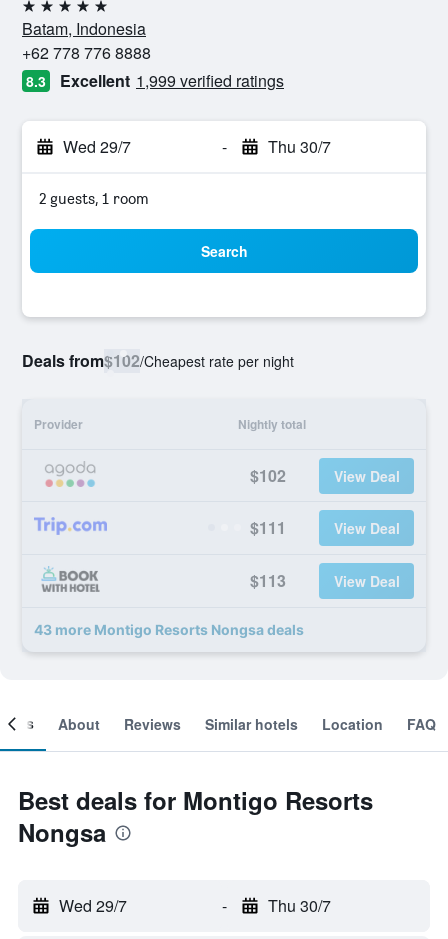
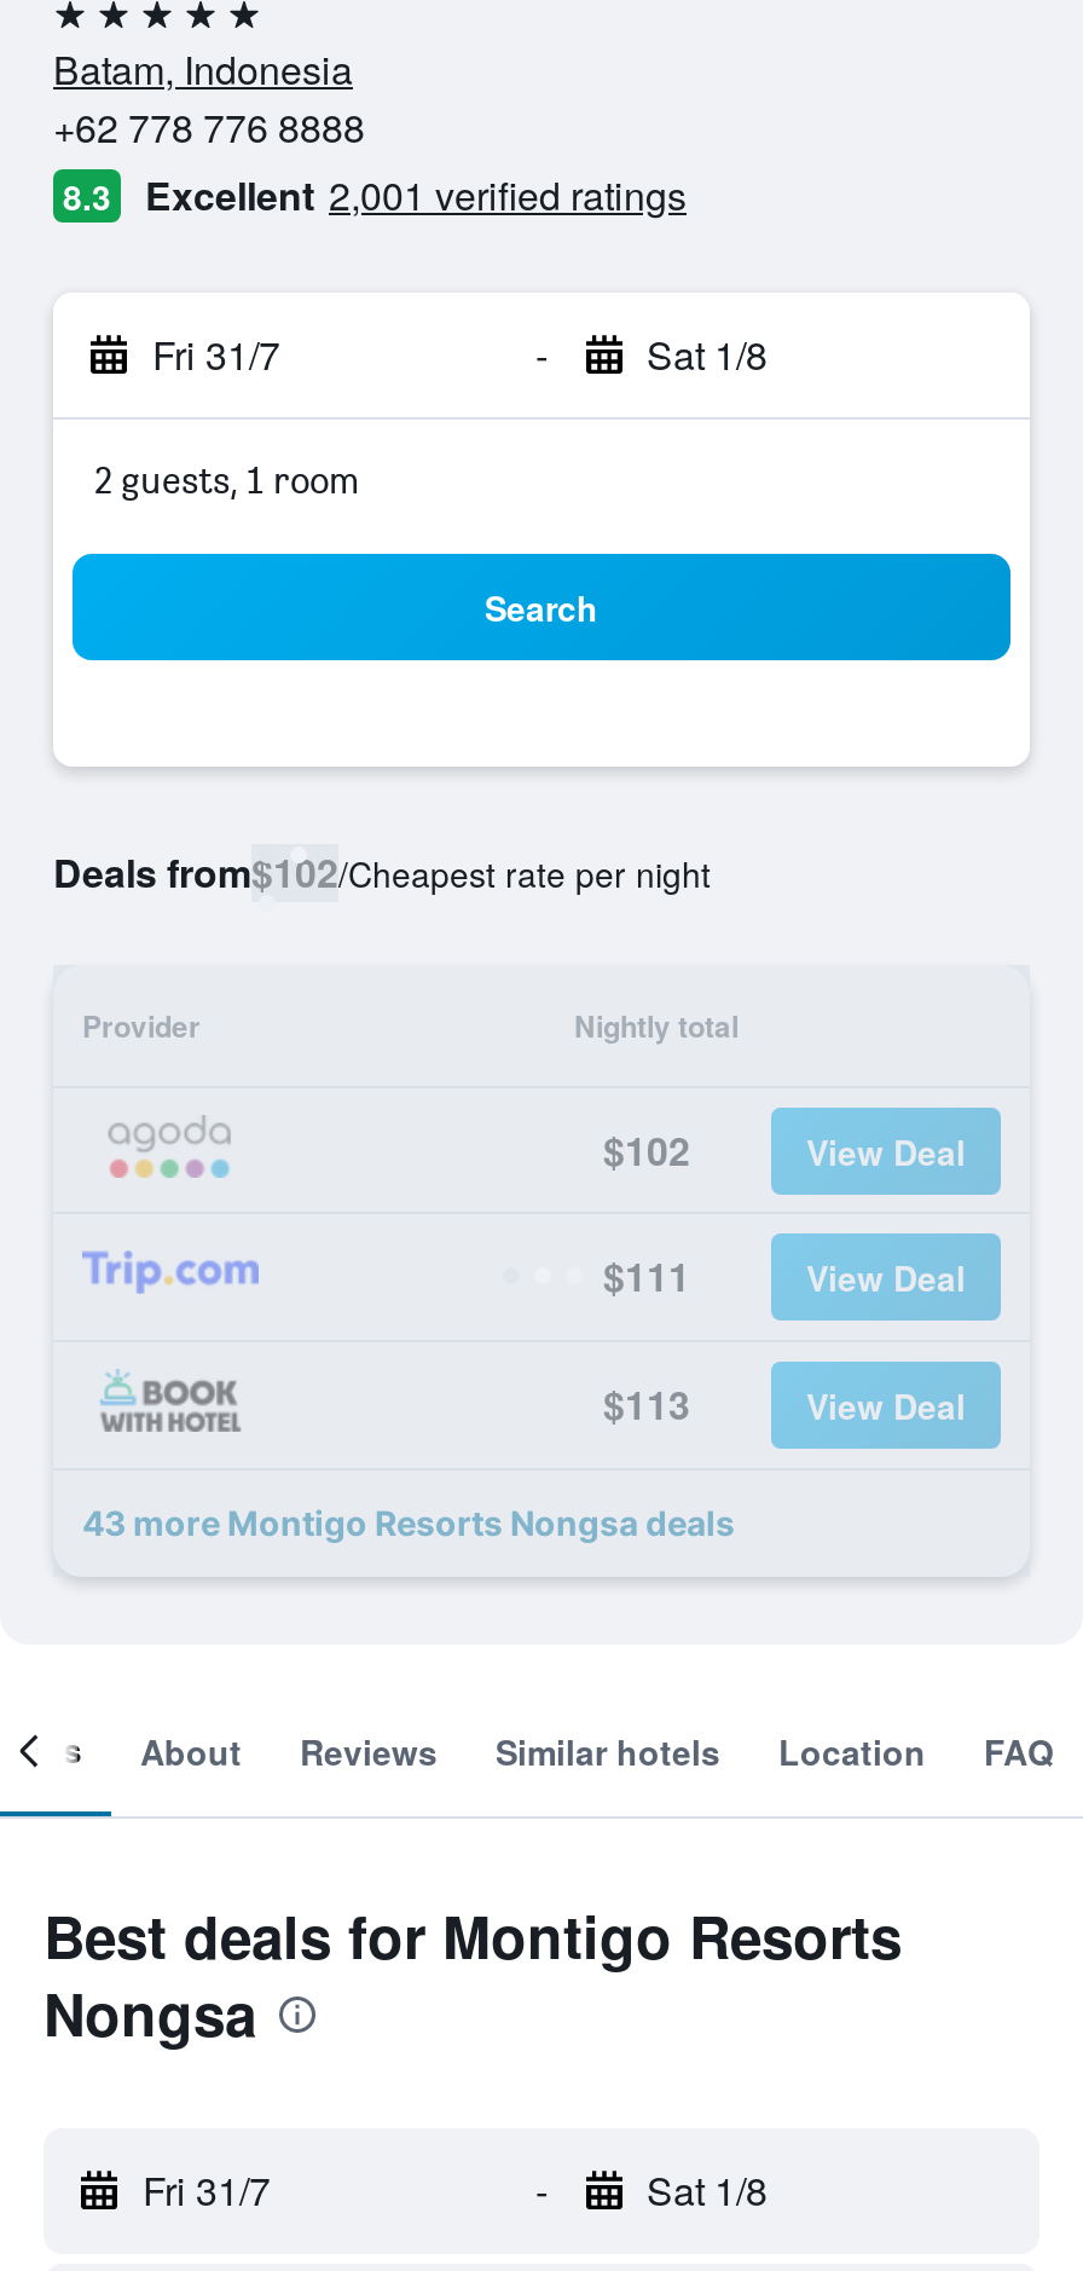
- Excellent 1,999 verified ratings
+ Excellent 2,001 verified ratings

- Wed 29/7
+ Fri 31/7

- Thu 30/7
+ Sat 1/8

- Wed 29/7
+ Fri 31/7

- Thu 30/7
+ Sat 1/8
